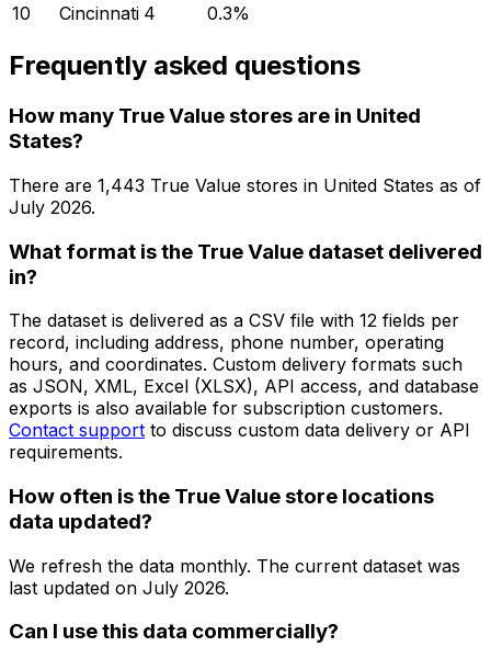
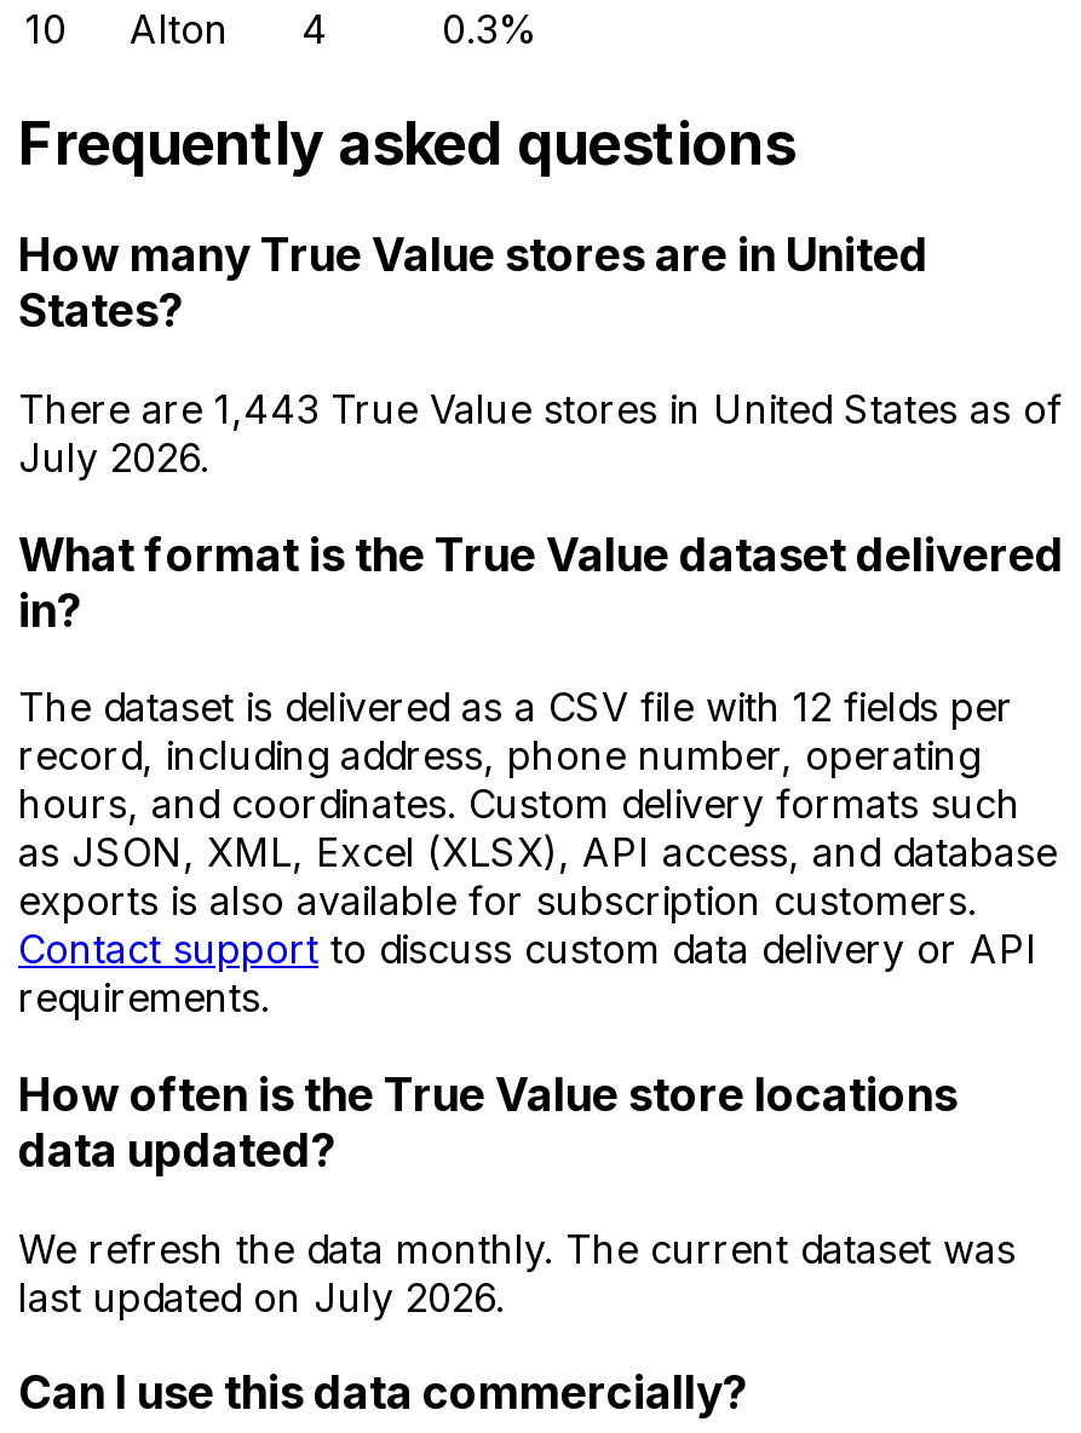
- Cincinnati 4
+ Alton
+ 4
